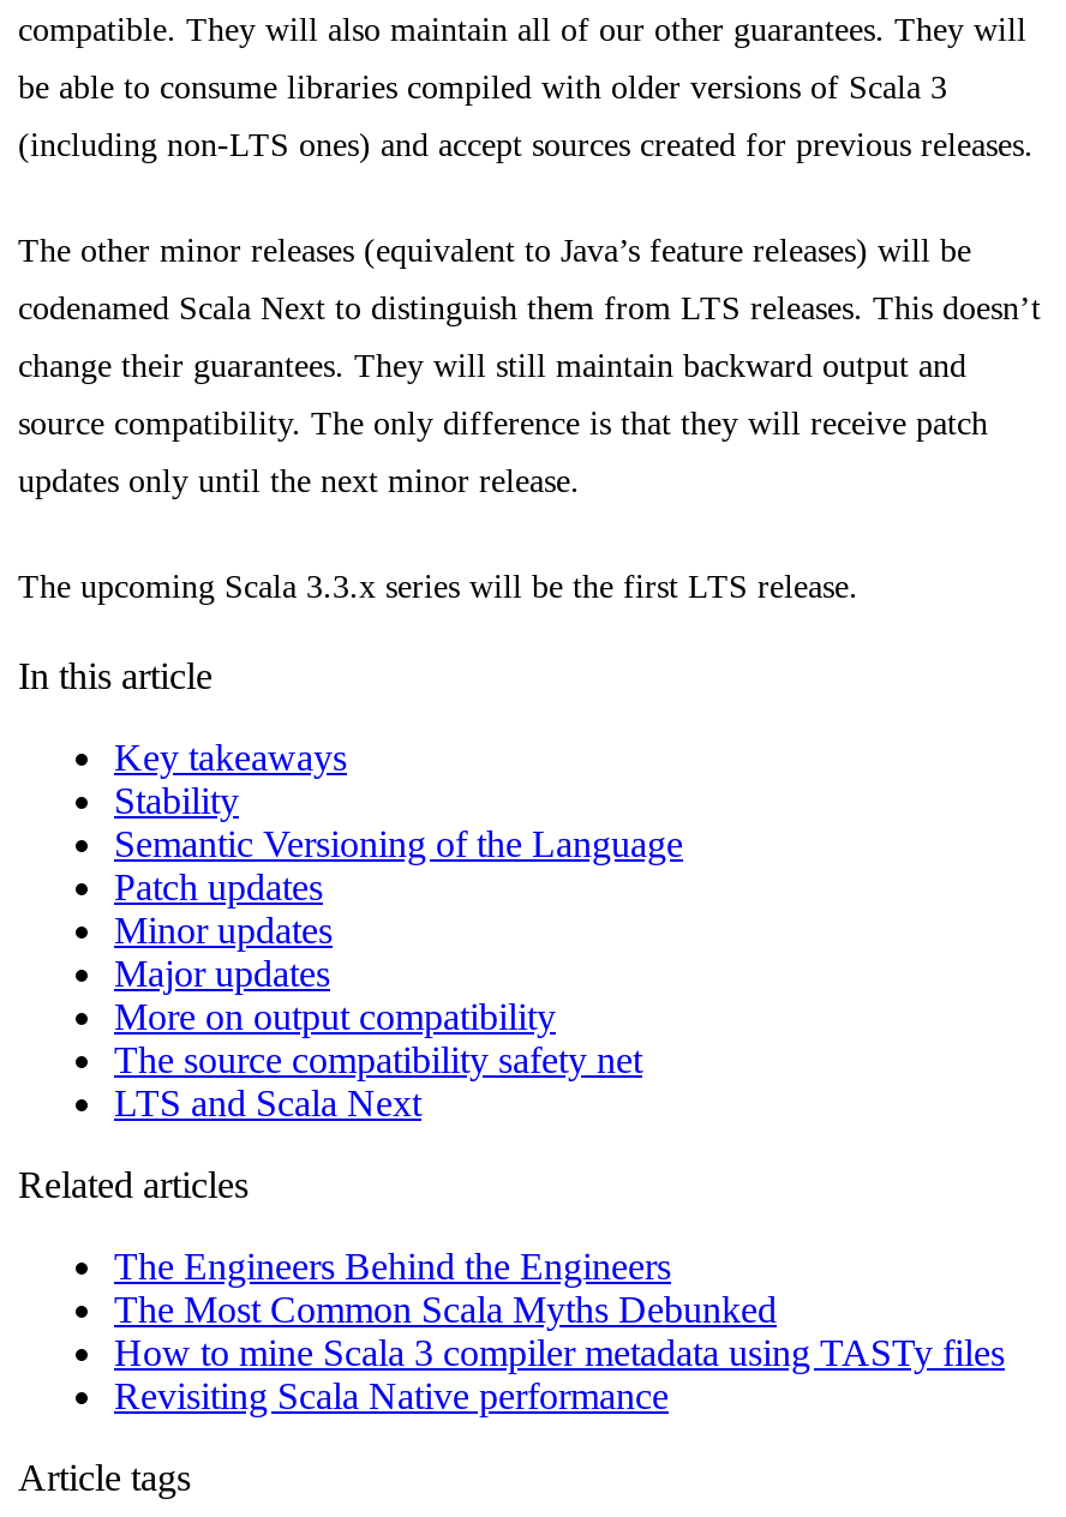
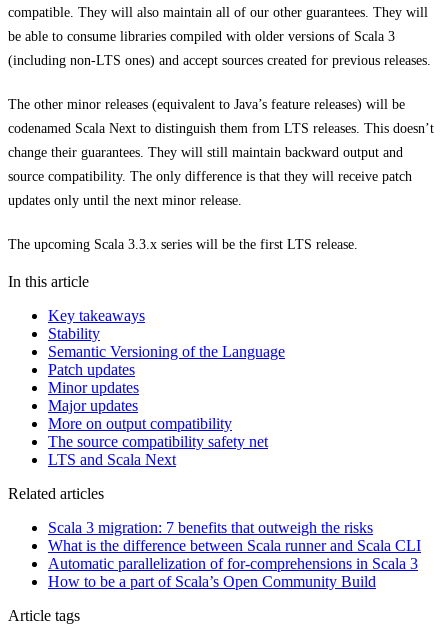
- The Engineers Behind the Engineers
- The Most Common Scala Myths Debunked
- How to mine Scala 3 compiler metadata using TASTy files
- Revisiting Scala Native performance
+ Scala 3 migration: 7 benefits that outweigh the risks
+ What is the difference between Scala runner and Scala CLI
+ Automatic parallelization of for-comprehensions in Scala 3
+ How to be a part of Scala’s Open Community Build
